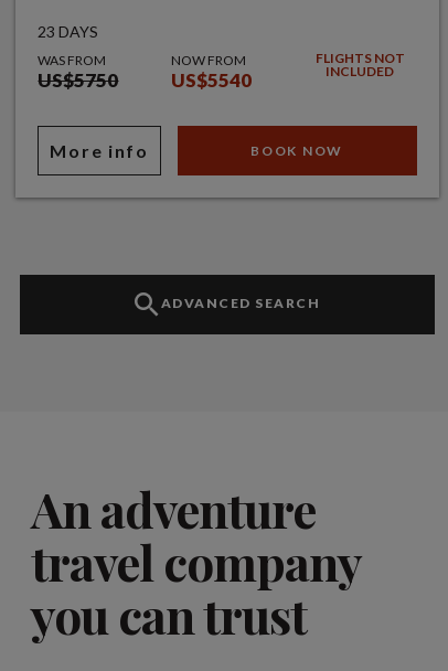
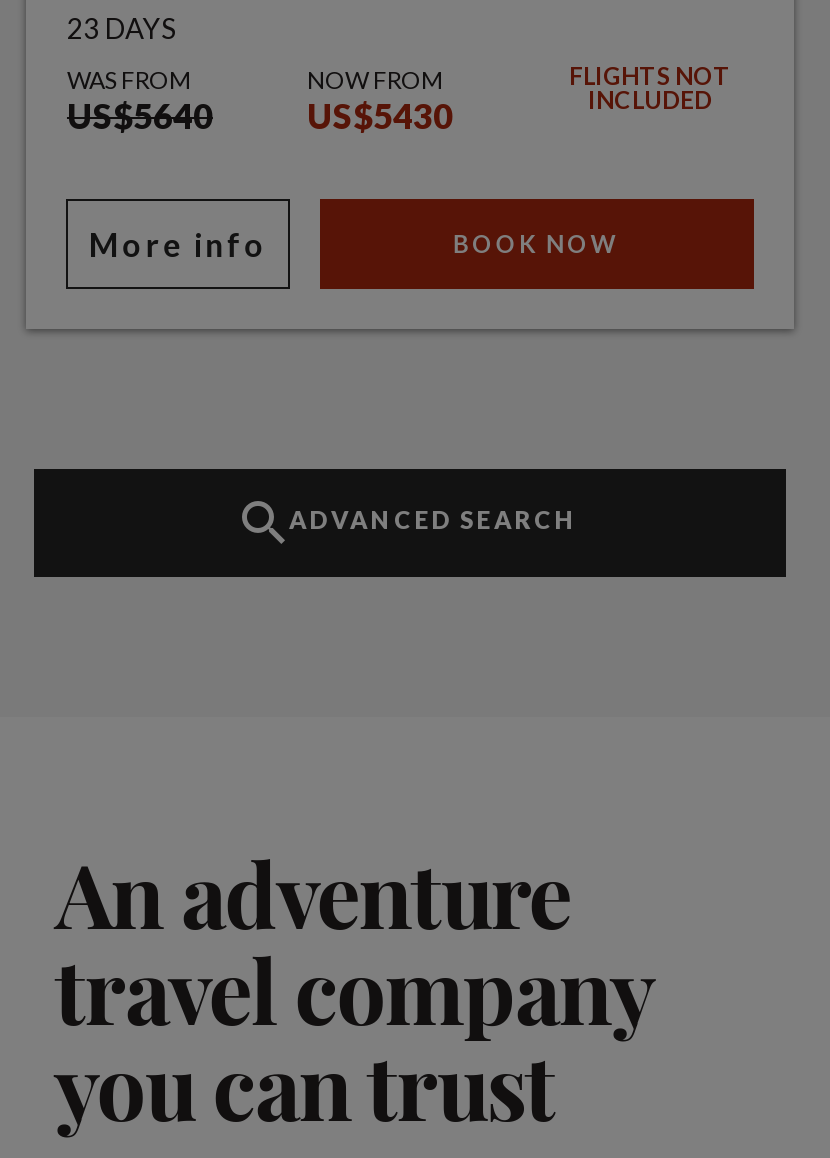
- US$5750
+ US$5640

- US$5540
+ US$5430
